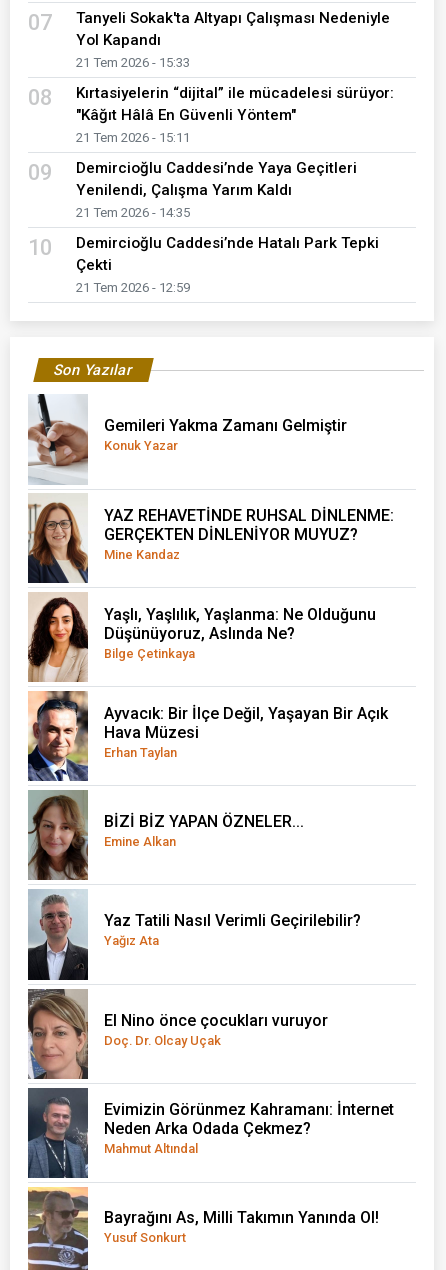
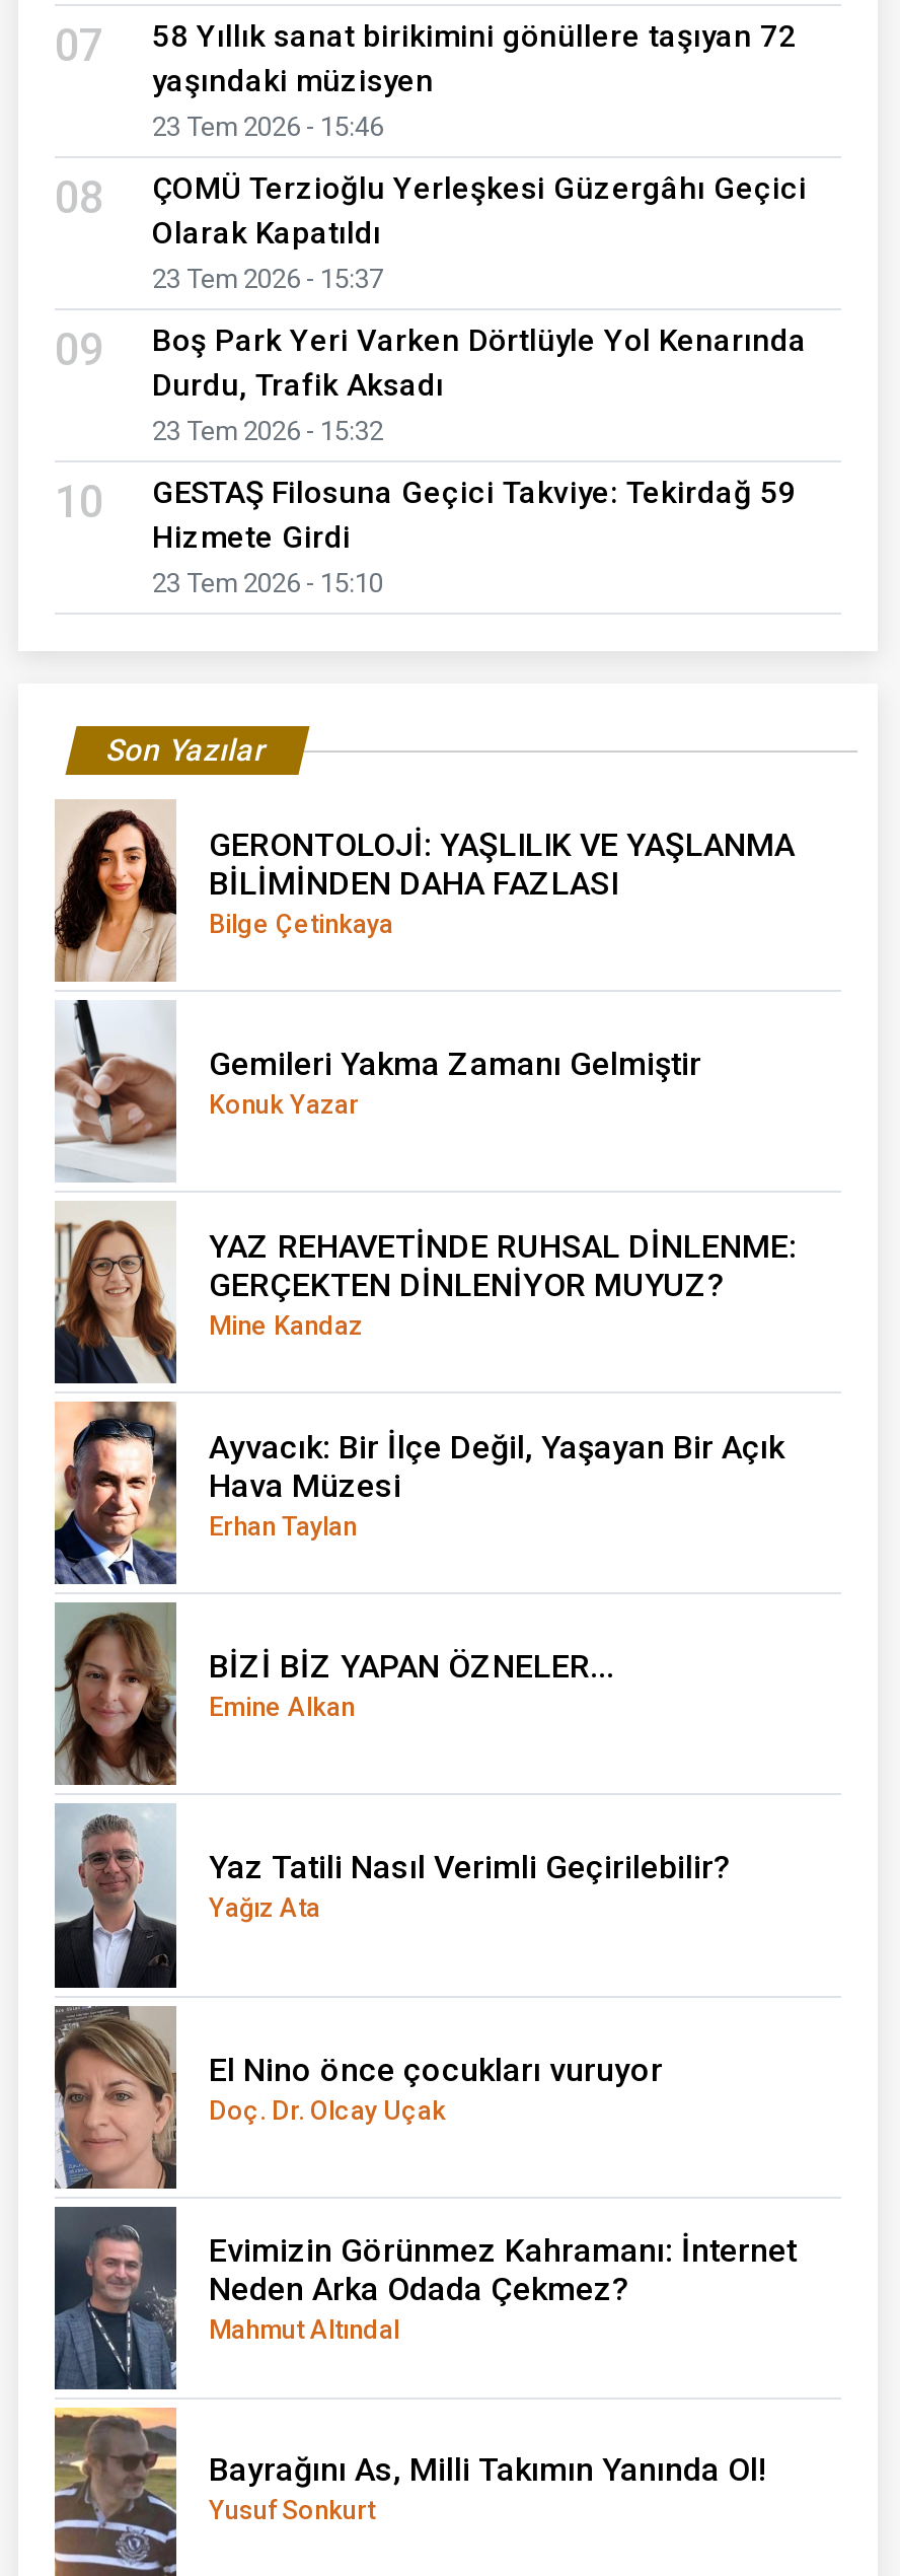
- Tanyeli Sokak'ta Altyapı Çalışması Nedeniyle
- Yol Kapandı
- 21 Tem 2026 - 15:33
+ 58 Yıllık sanat birikimini gönüllere taşıyan 72
+ yaşındaki müzisyen
+ 23 Tem 2026 - 15:46

- Kırtasiyelerin “dijital” ile mücadelesi sürüyor:
- "Kâğıt Hâlâ En Güvenli Yöntem"
- 21 Tem 2026 - 15:11
+ ÇOMÜ Terzioğlu Yerleşkesi Güzergâhı Geçici
+ Olarak Kapatıldı
+ 23 Tem 2026 - 15:37

- Demircioğlu Caddesi’nde Yaya Geçitleri
- Yenilendi, Çalışma Yarım Kaldı
- 21 Tem 2026 - 14:35
+ Boş Park Yeri Varken Dörtlüyle Yol Kenarında
+ Durdu, Trafik Aksadı
+ 23 Tem 2026 - 15:32

- Demircioğlu Caddesi’nde Hatalı Park Tepki
- Çekti
- 21 Tem 2026 - 12:59
+ GESTAŞ Filosuna Geçici Takviye: Tekirdağ 59
+ Hizmete Girdi
+ 23 Tem 2026 - 15:10

+ GERONTOLOJİ: YAŞLILIK VE YAŞLANMA
+ BİLİMİNDEN DAHA FAZLASI

moved down: Gemileri Yakma Zamanı Gelmiştir | Konuk Yazar | YAZ REHAVETİNDE RUHSAL DİNLENME: | GERÇEKTEN DİNLENİYOR MUYUZ? | Mine Kandaz

moved up: [image] | Bilge Çetinkaya

- Yaşlı, Yaşlılık, Yaşlanma: Ne Olduğunu
- Düşünüyoruz, Aslında Ne?
